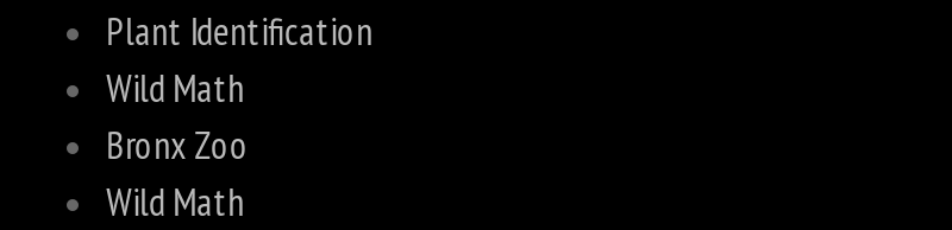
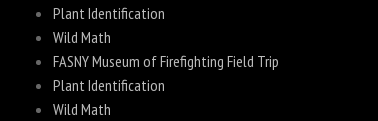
- Bronx Zoo
+ FASNY Museum of Firefighting Field Trip
+ Plant Identification
